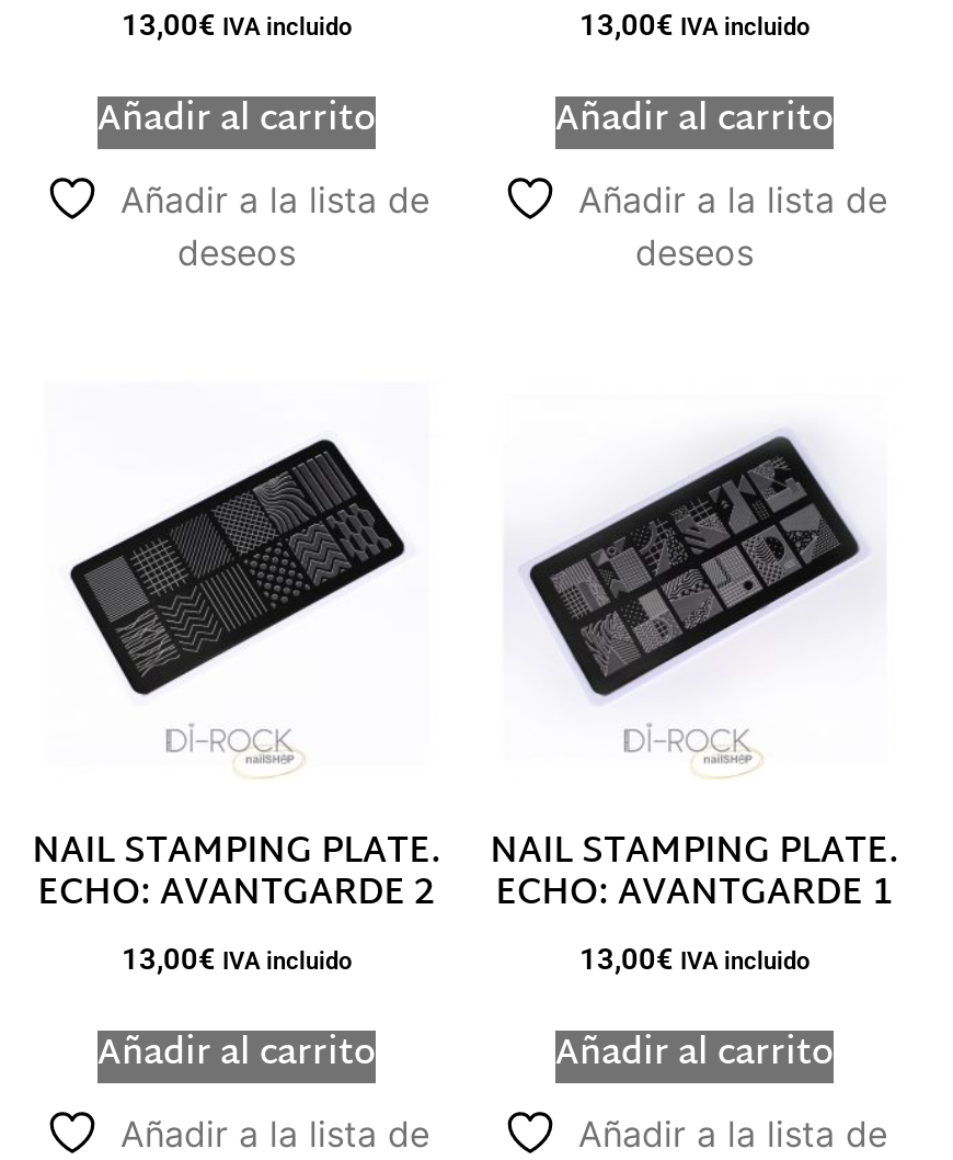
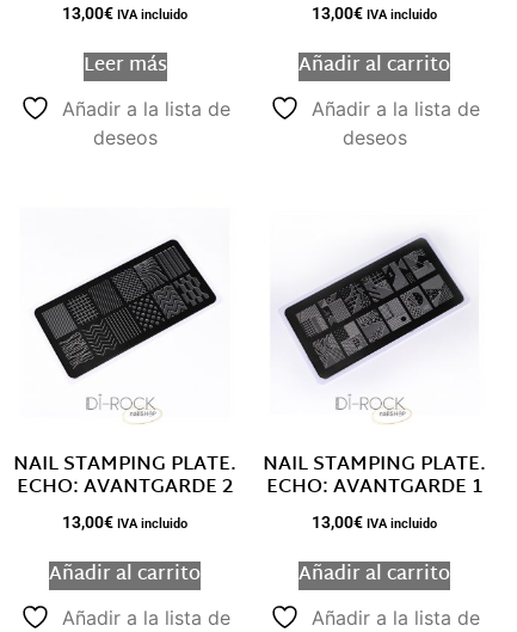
- Añadir al carrito
+ Leer más
